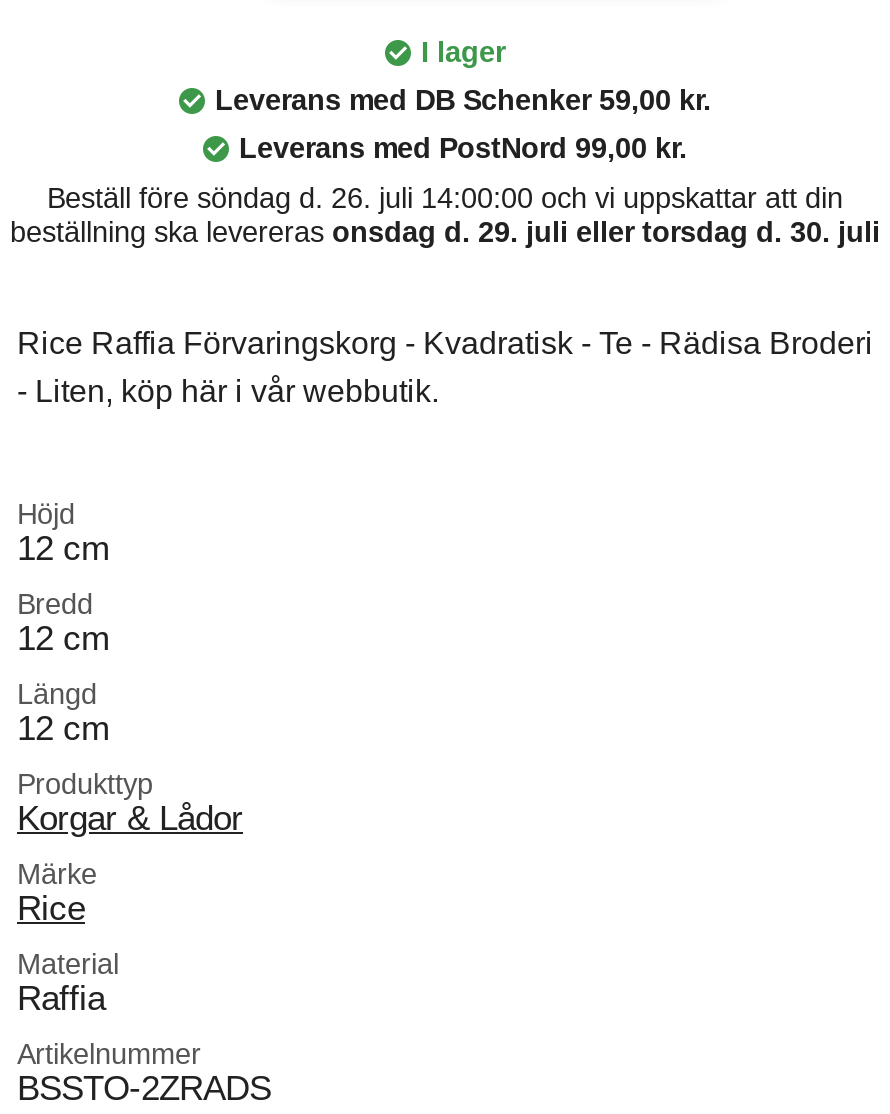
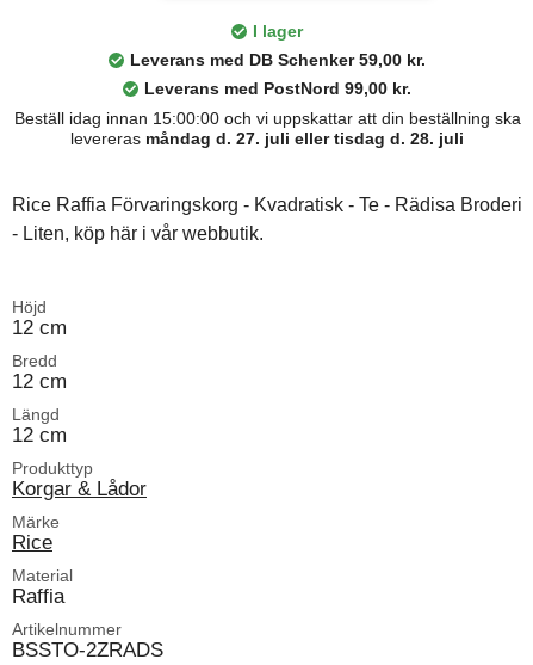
- Beställ före söndag d. 26. juli 14:00:00 och vi uppskattar att din
- beställning ska levereras onsdag d. 29. juli eller torsdag d. 30. juli
+ Beställ idag innan 15:00:00 och vi uppskattar att din beställning ska
+ levereras måndag d. 27. juli eller tisdag d. 28. juli
